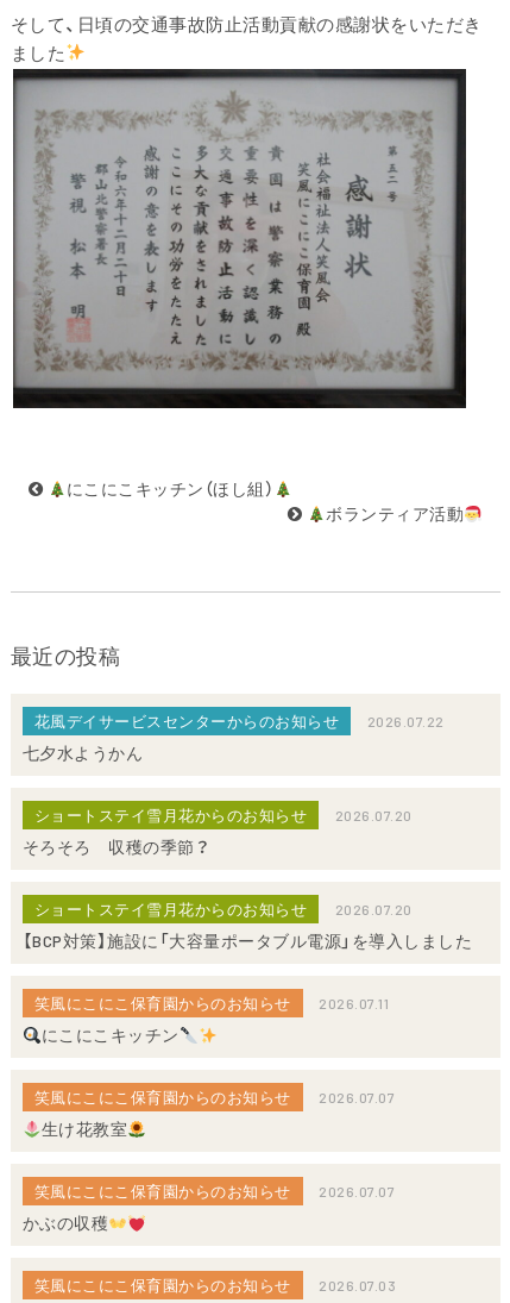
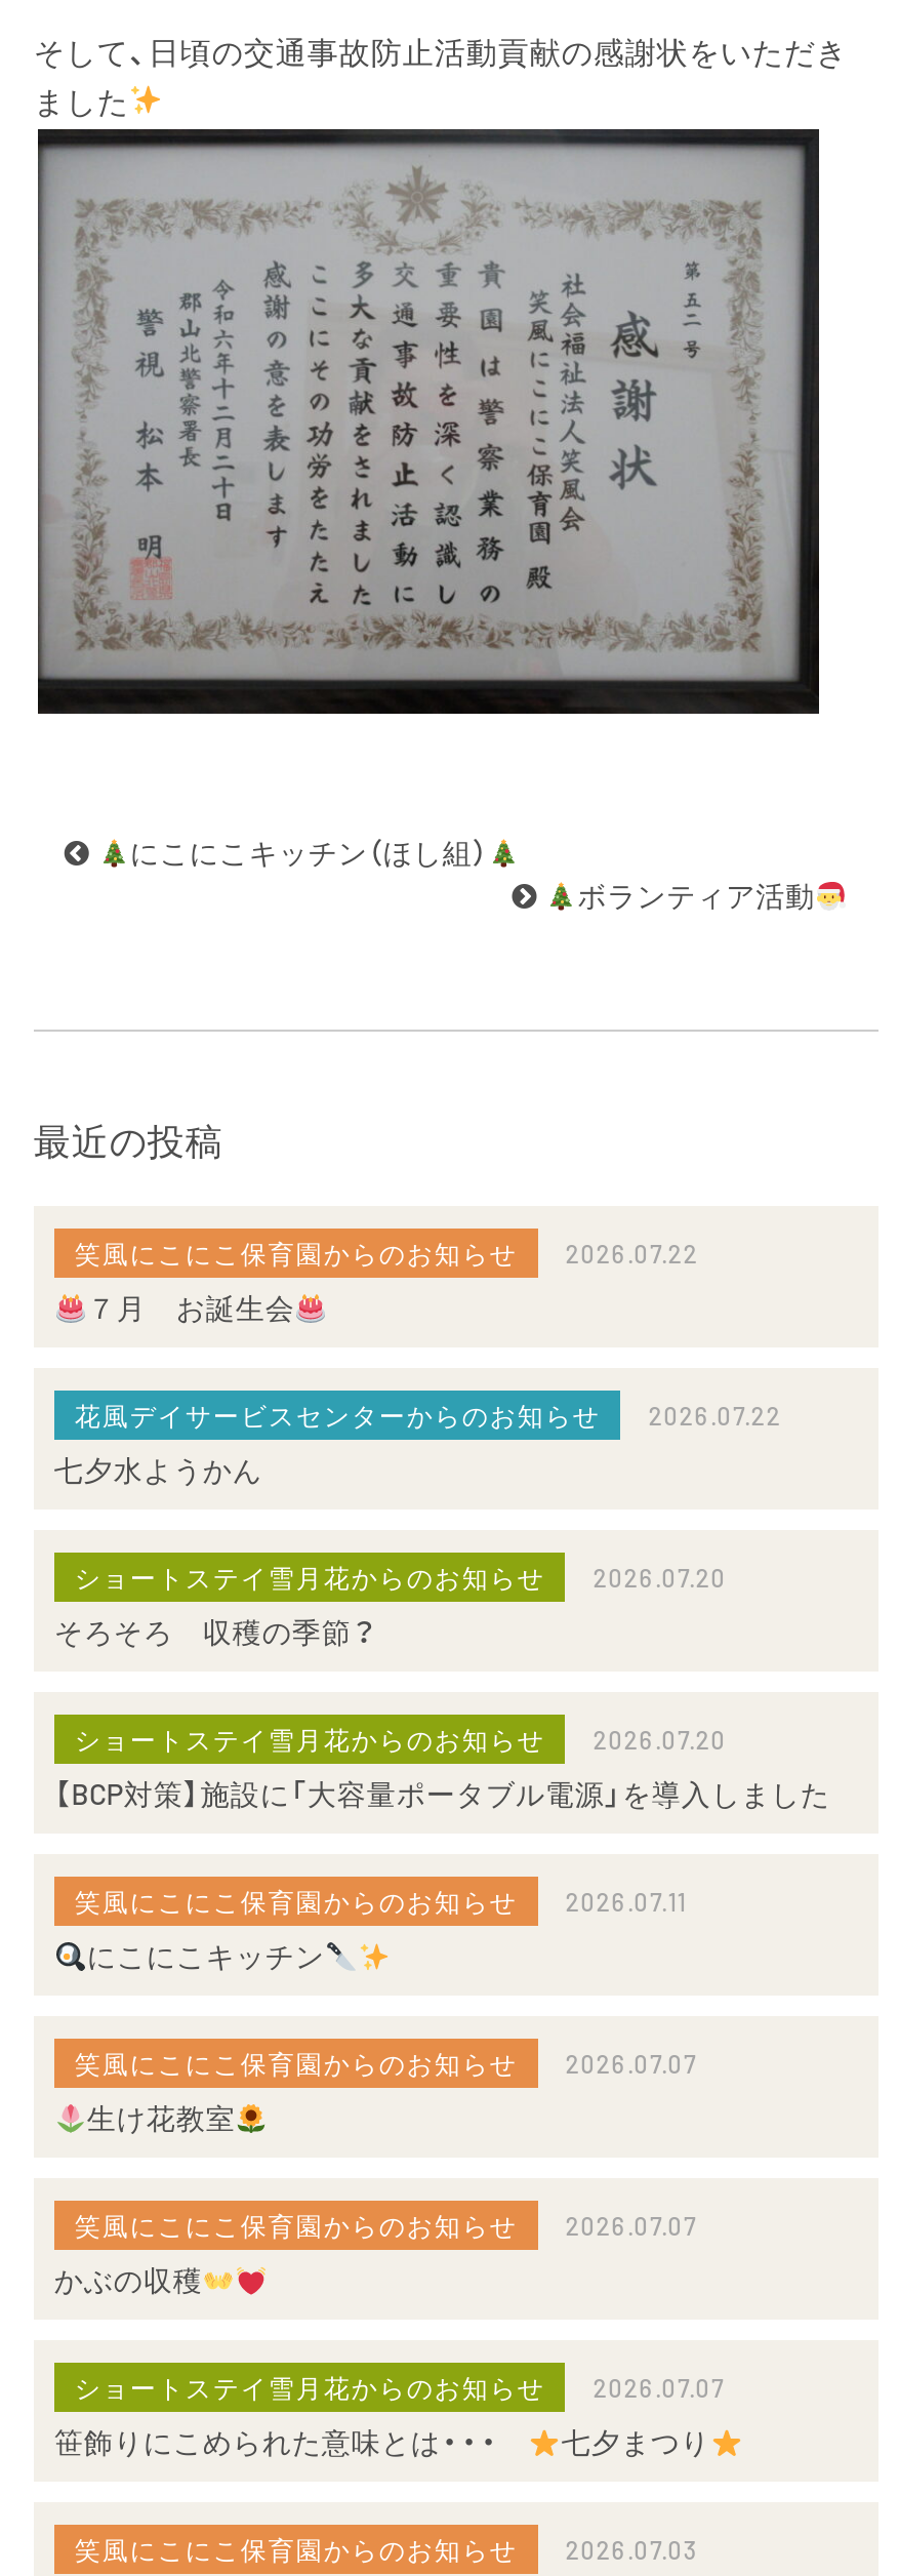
+ 笑風にこにこ保育園からのお知らせ
+ 2026.07.22
+ ７月 お誕生会

+ ショートステイ雪月花からのお知らせ
+ 2026.07.07
+ 笹飾りにこめられた意味とは・・・
+ 七夕まつり
